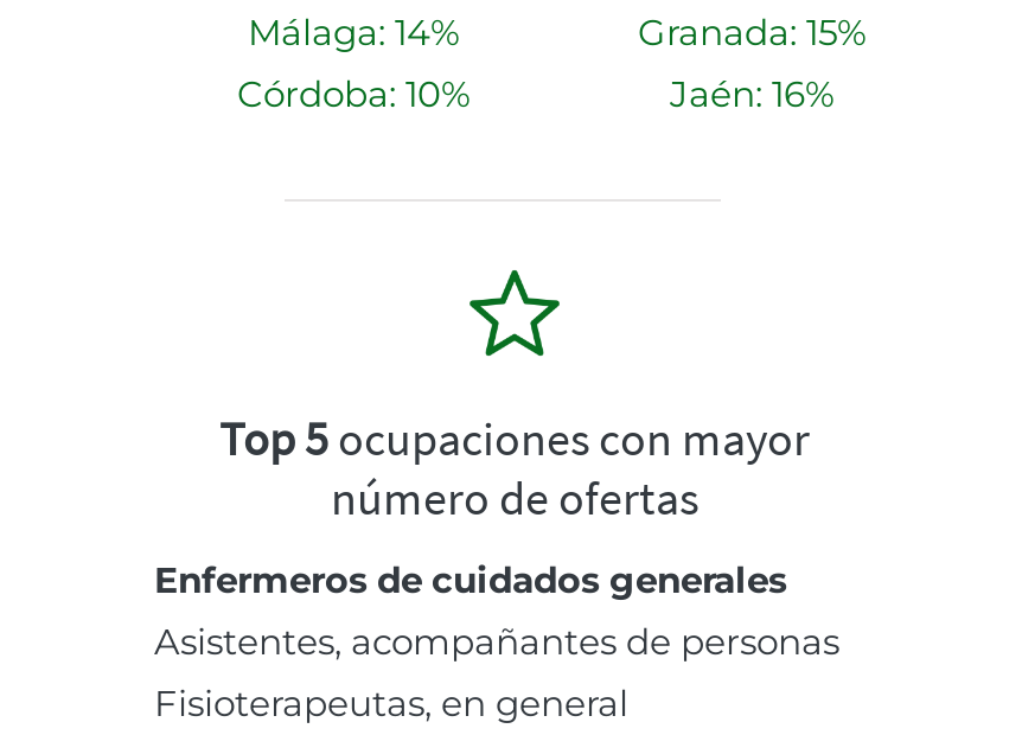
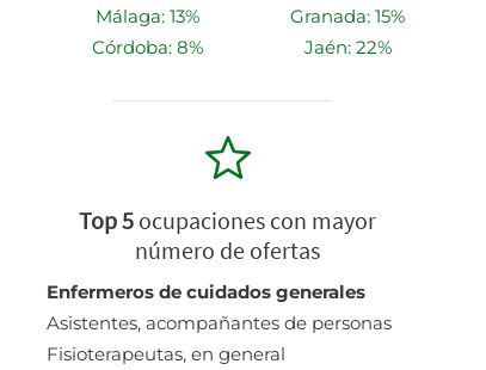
- Málaga: 14%
+ Málaga: 13%

- Córdoba: 10%
+ Córdoba: 8%

- Jaén: 16%
+ Jaén: 22%
